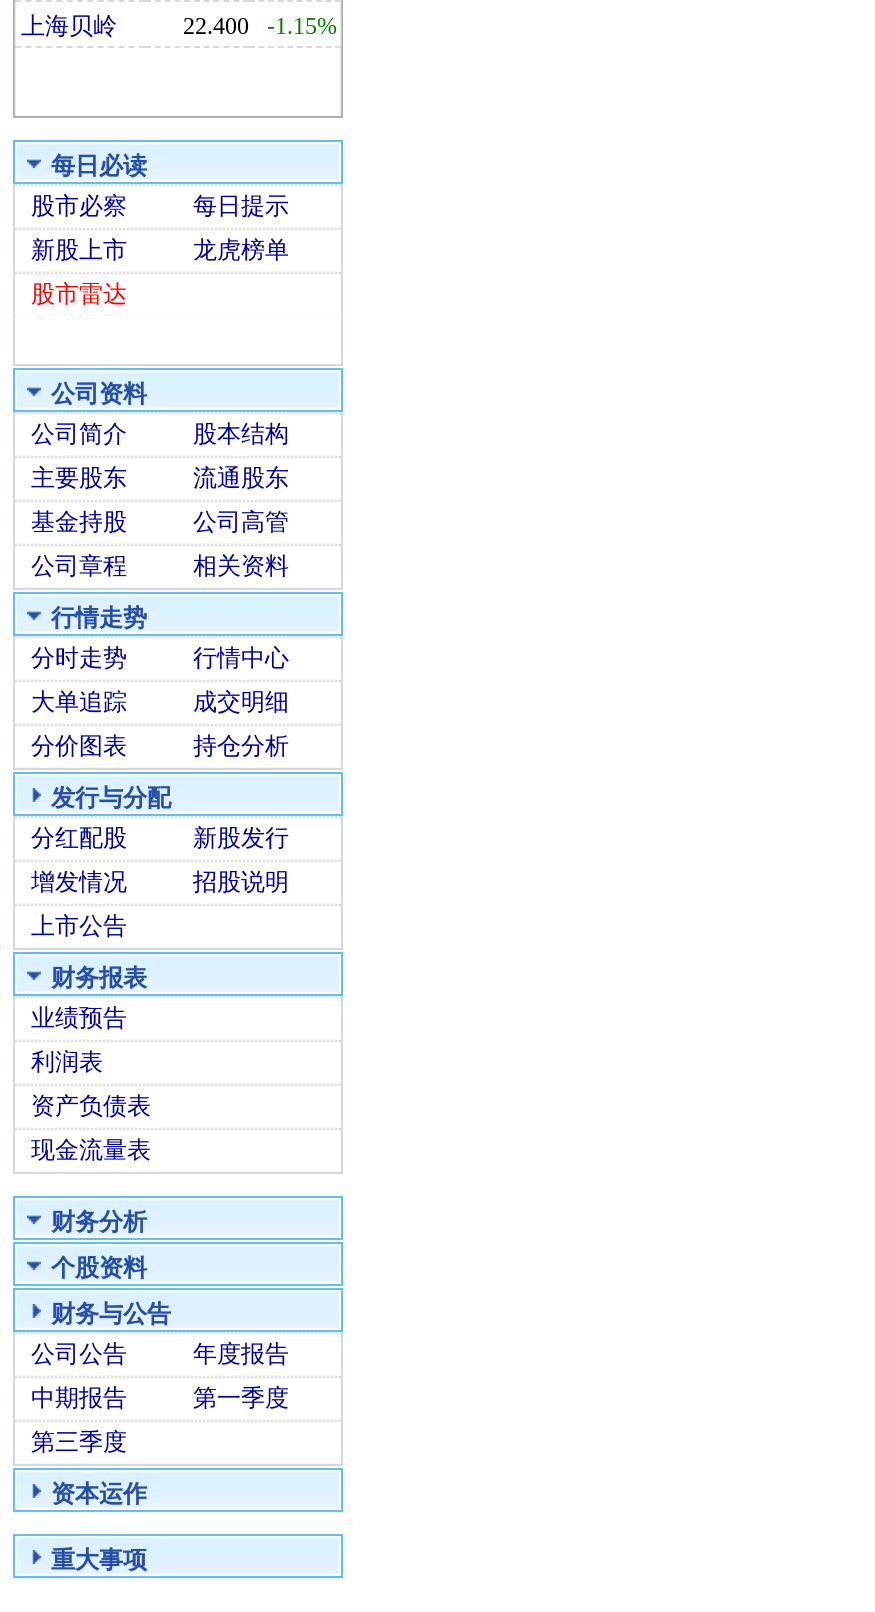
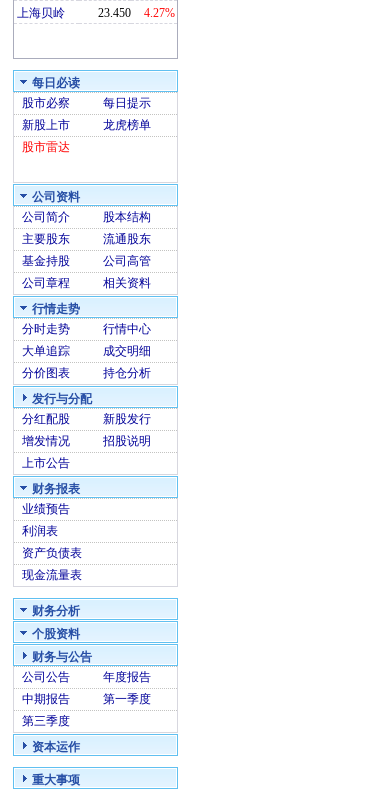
- 22.400
+ 23.450

- -1.15%
+ 4.27%
